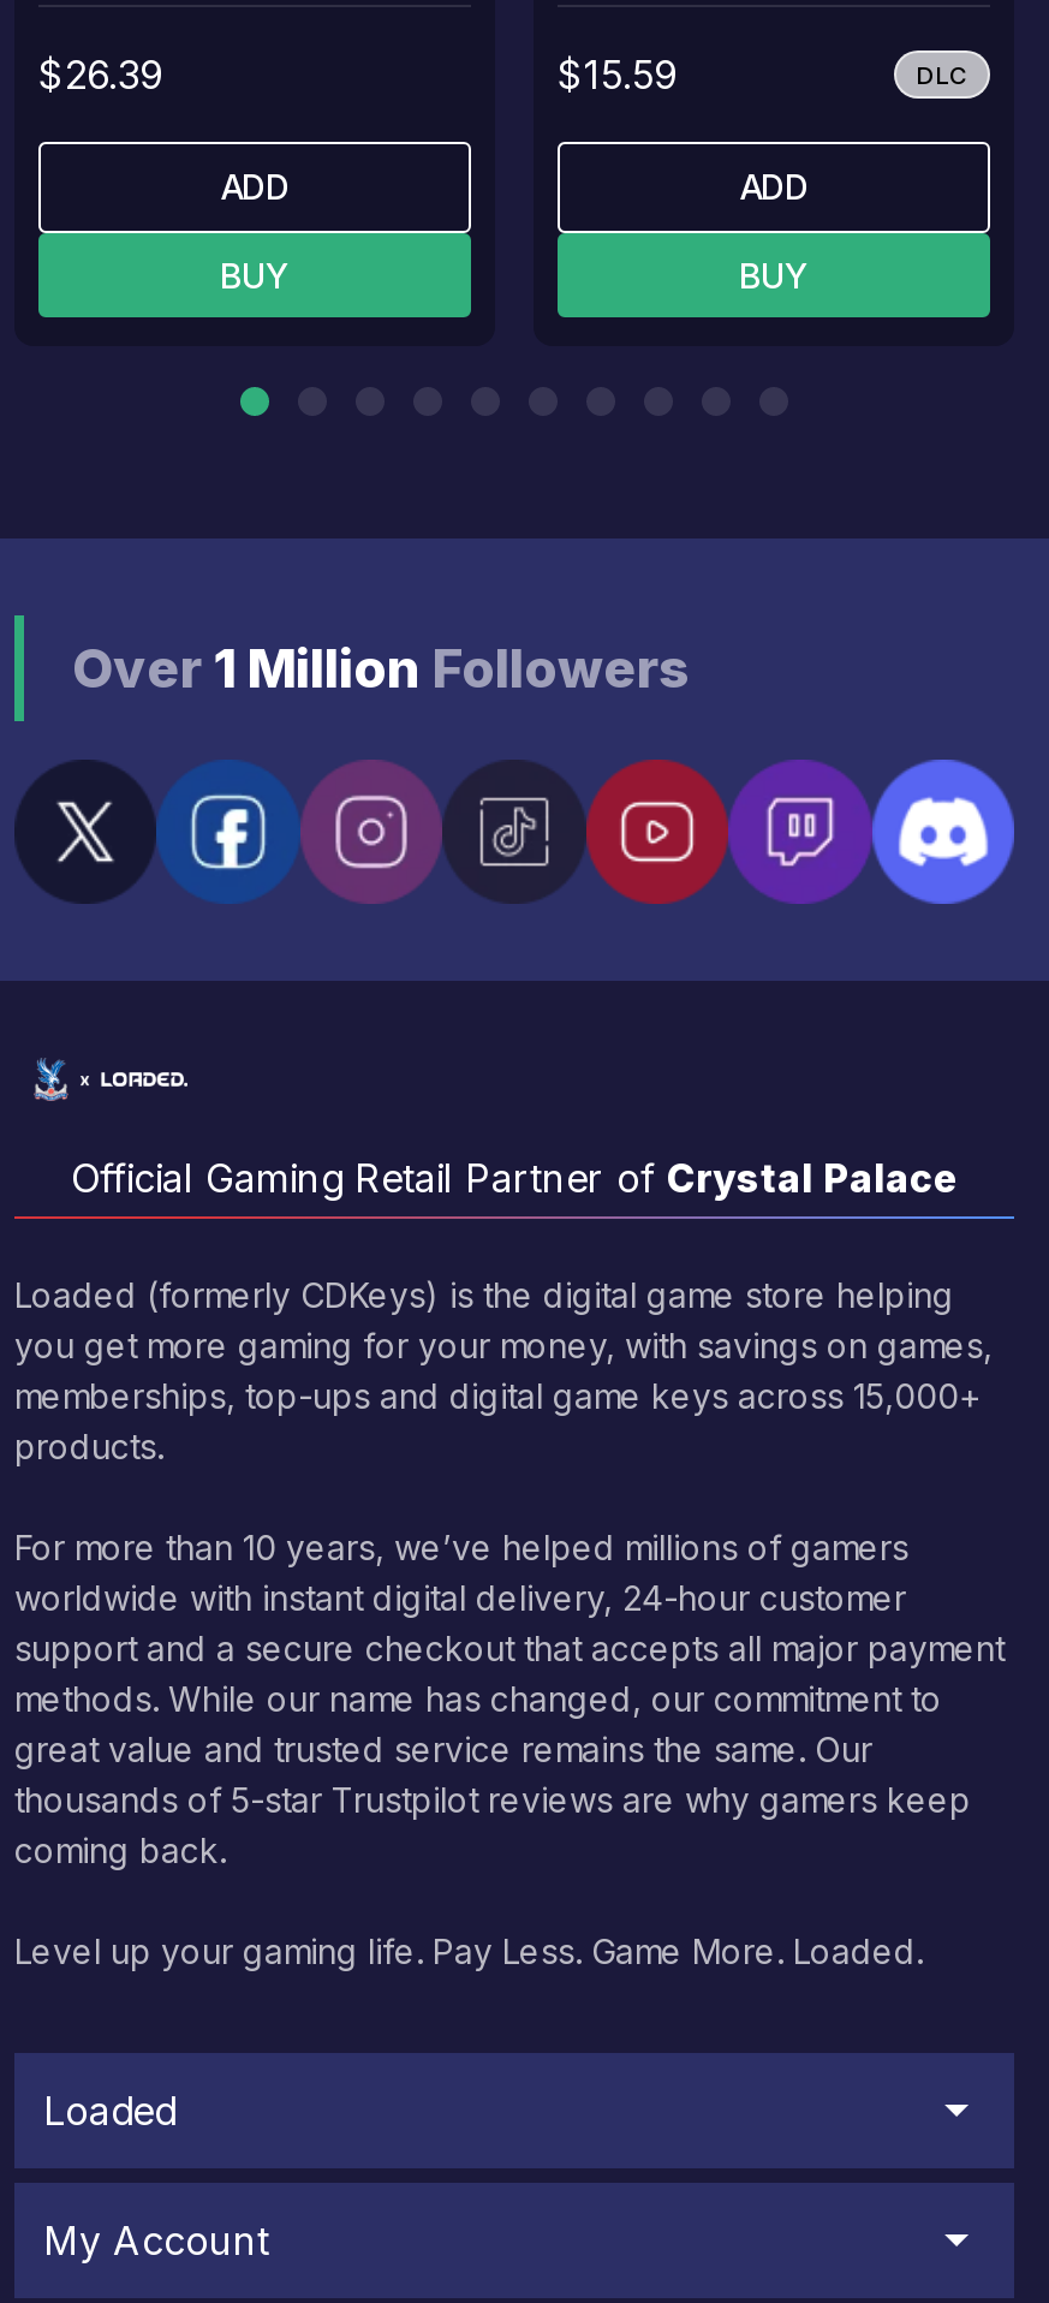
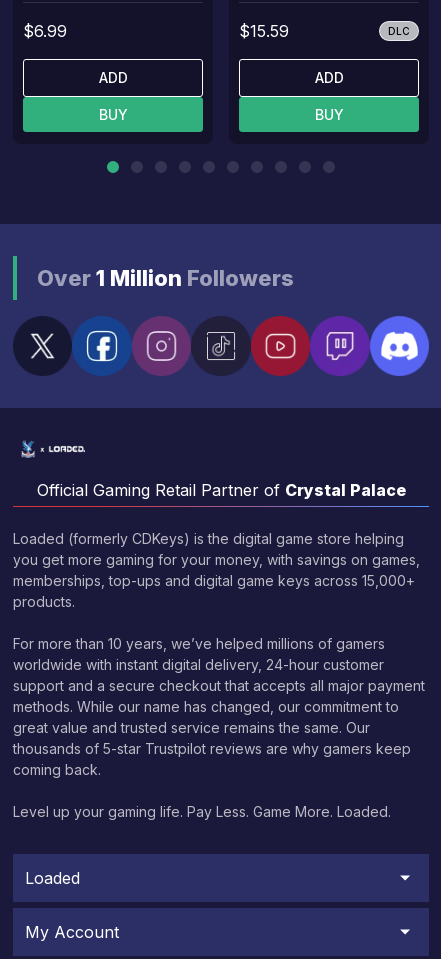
- $26.39
+ $6.99
